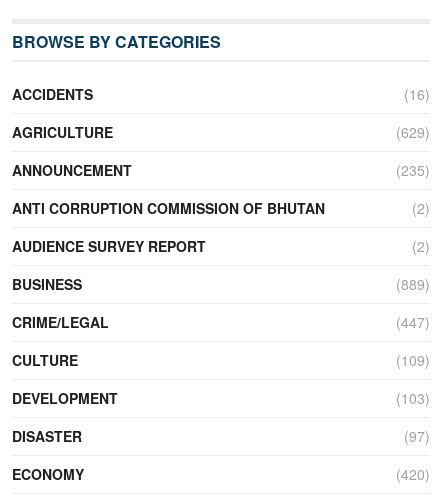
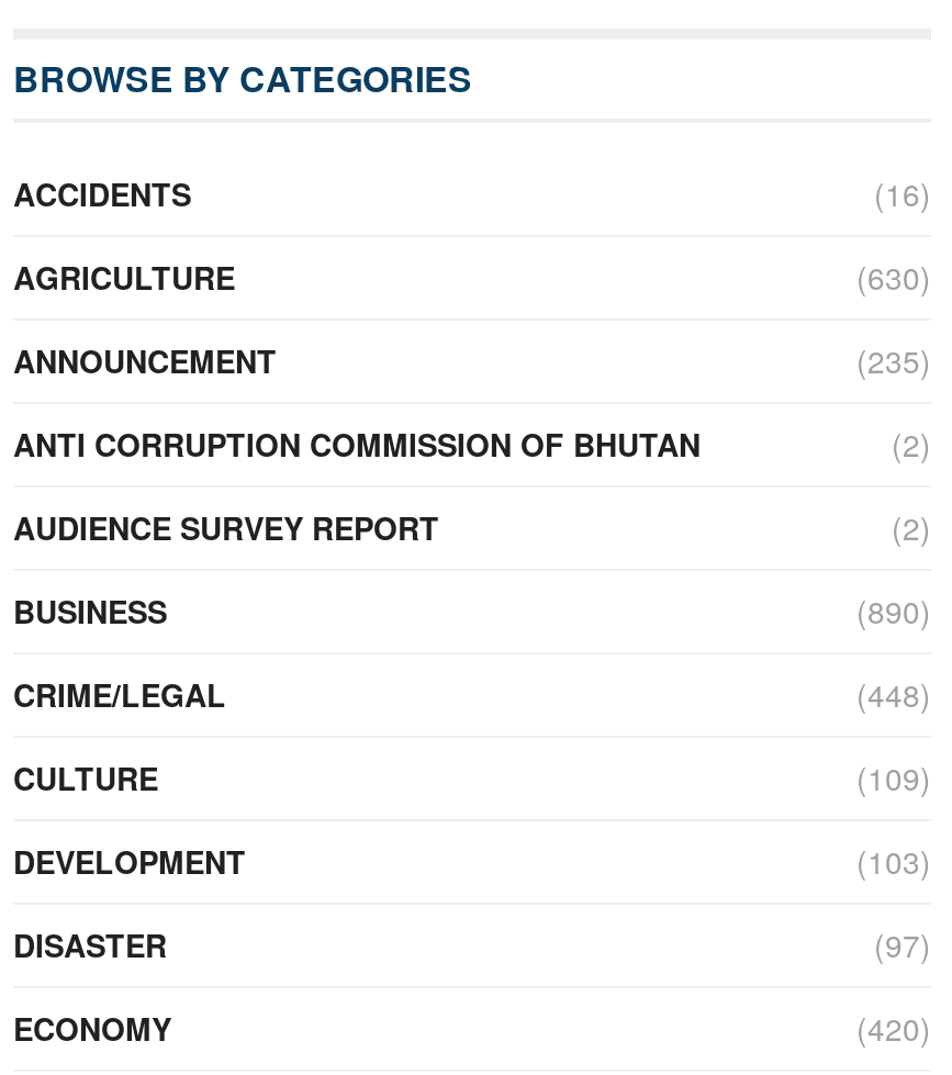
- (629)
+ (630)

- (889)
+ (890)

- (447)
+ (448)
